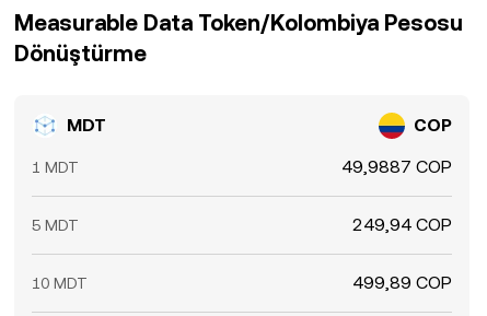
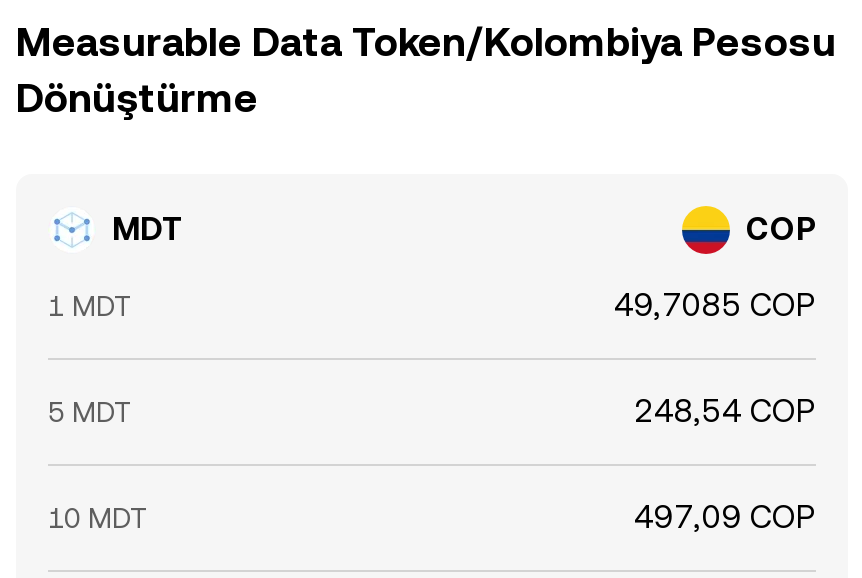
- 49,9887 COP
+ 49,7085 COP

- 249,94 COP
+ 248,54 COP

- 499,89 COP
+ 497,09 COP
